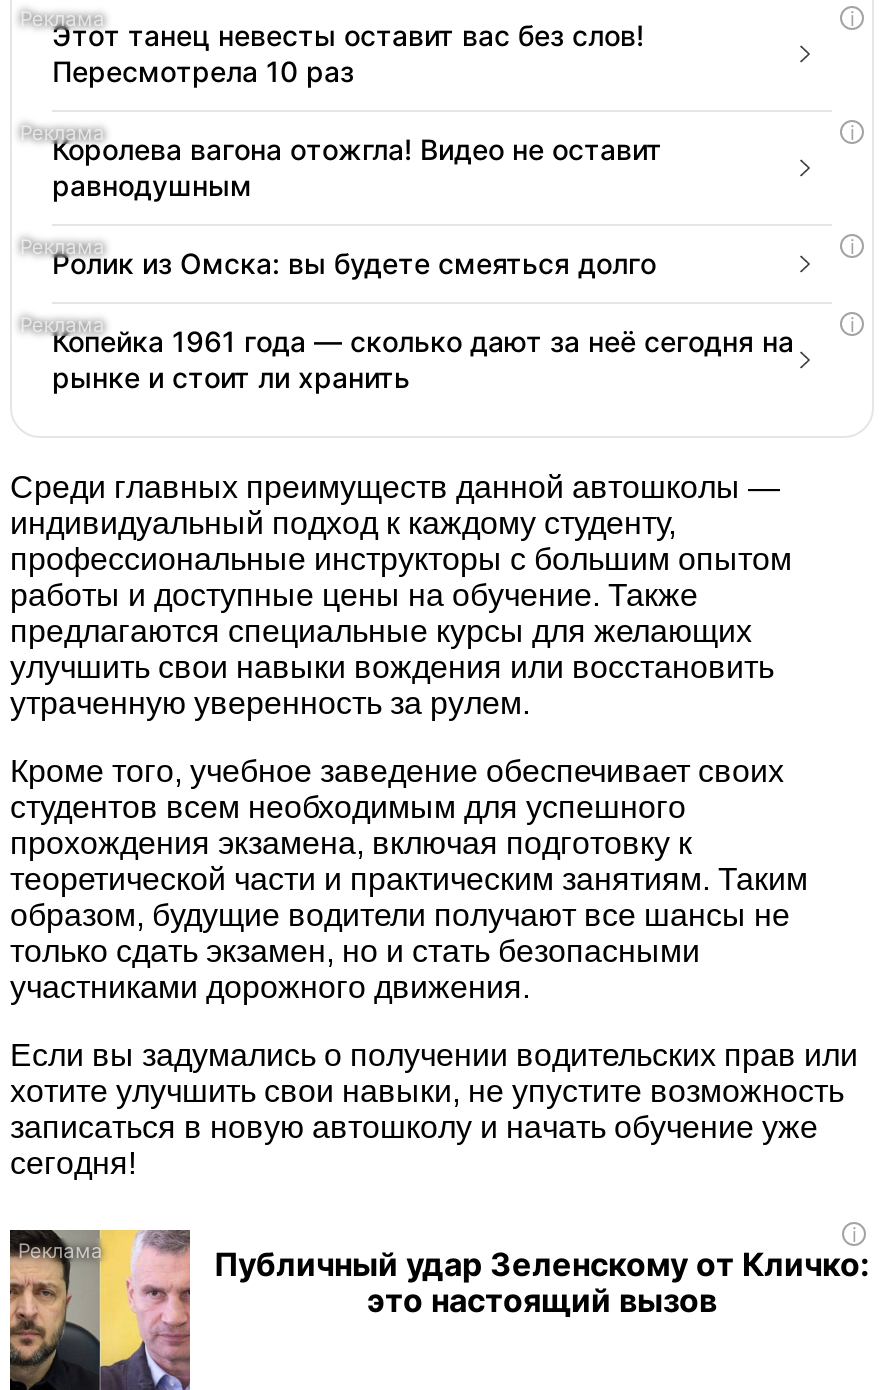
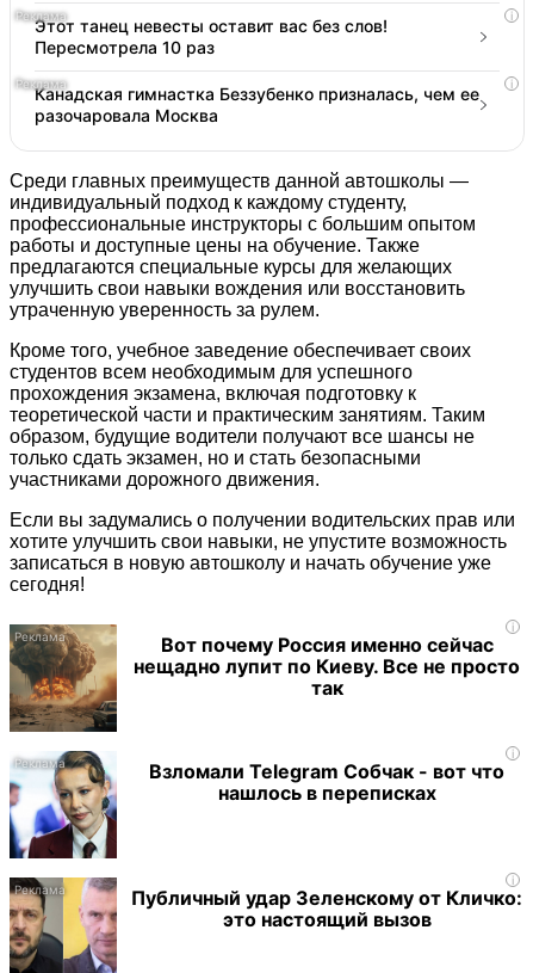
- Королева вагона отожгла! Видео не оставит
- равнодушным
- Ролик из Омска: вы будете смеяться долго
- Копейка 1961 года — сколько дают за неё сегодня на
- рынке и стоит ли хранить
+ Канадская гимнастка Беззубенко призналась, чем ее
+ разочаровала Москва

moved up: Среди главных преимуществ данной автошколы — | индивидуальный подход к каждому студенту, | профессиональные инструкторы с большим опытом | ... | записаться в новую автошколу и начать обучение уже | сегодня!

+ [image]
+ Вот почему Россия именно сейчас
+ нещадно лупит по Киеву. Все не просто
+ так
+ Взломали Telegram Собчак - вот что
+ нашлось в переписках

+ [image]
